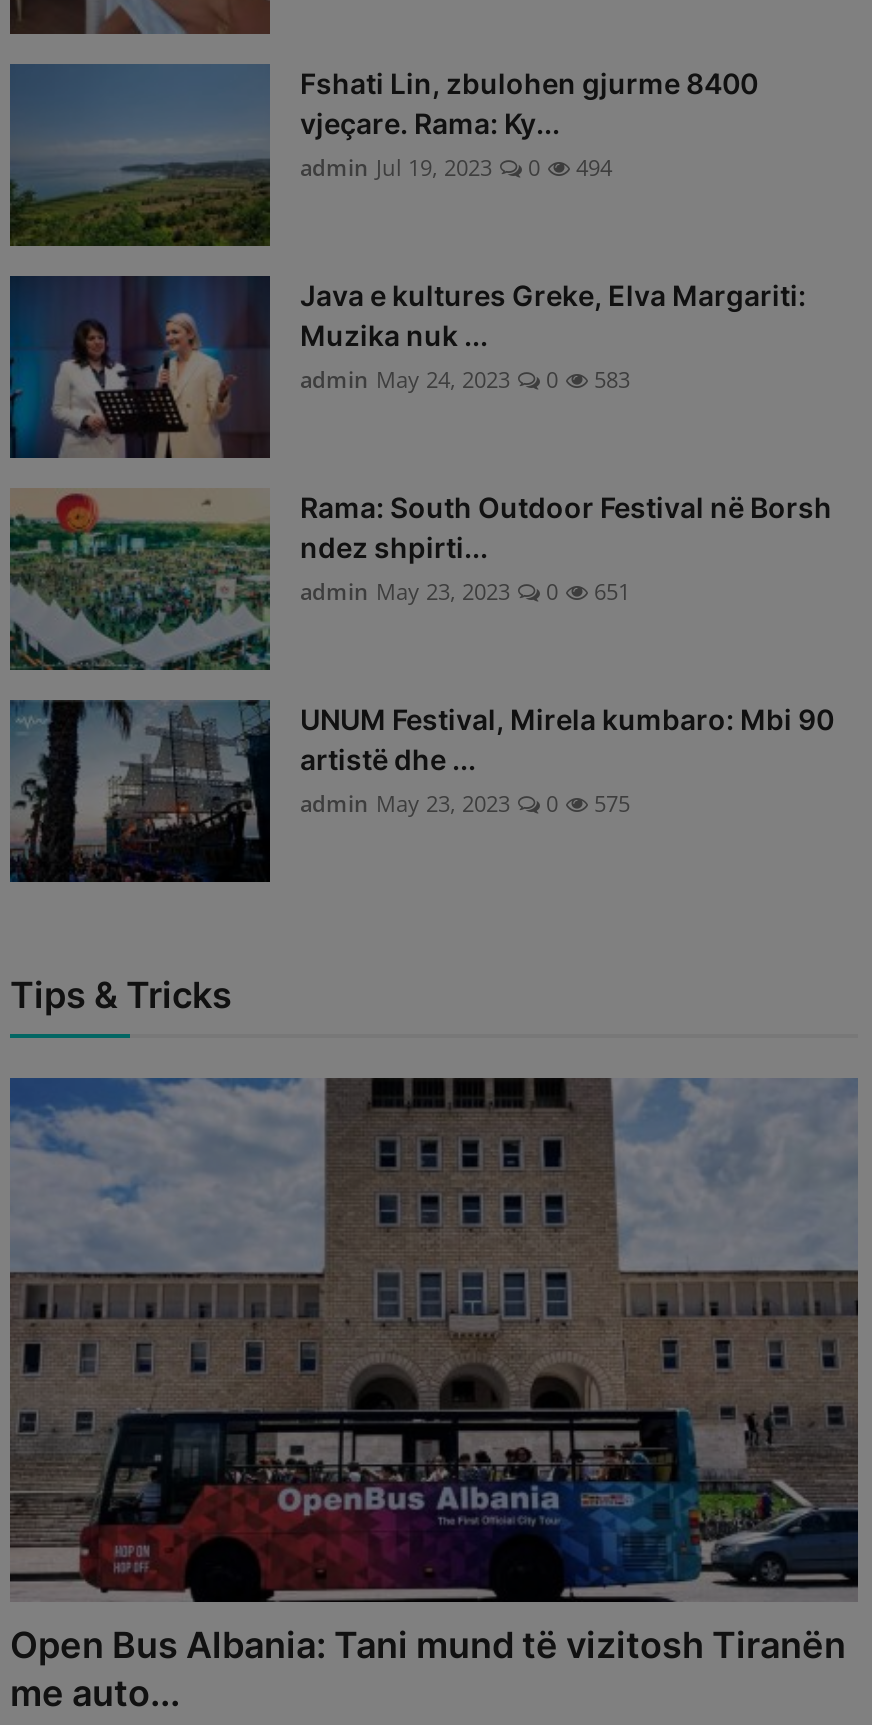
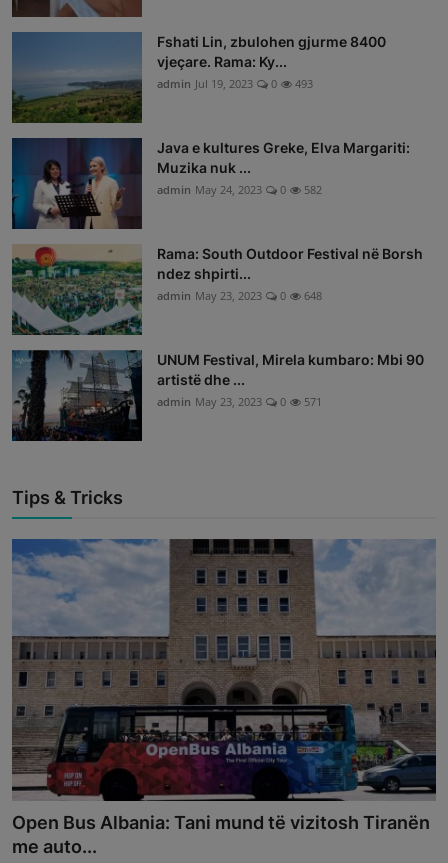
- admin Jul 19, 2023 0 494
+ admin Jul 19, 2023 0 493

- admin May 24, 2023 0 583
+ admin May 24, 2023 0 582

- admin May 23, 2023 0 651
+ admin May 23, 2023 0 648

- admin May 23, 2023 0 575
+ admin May 23, 2023 0 571
